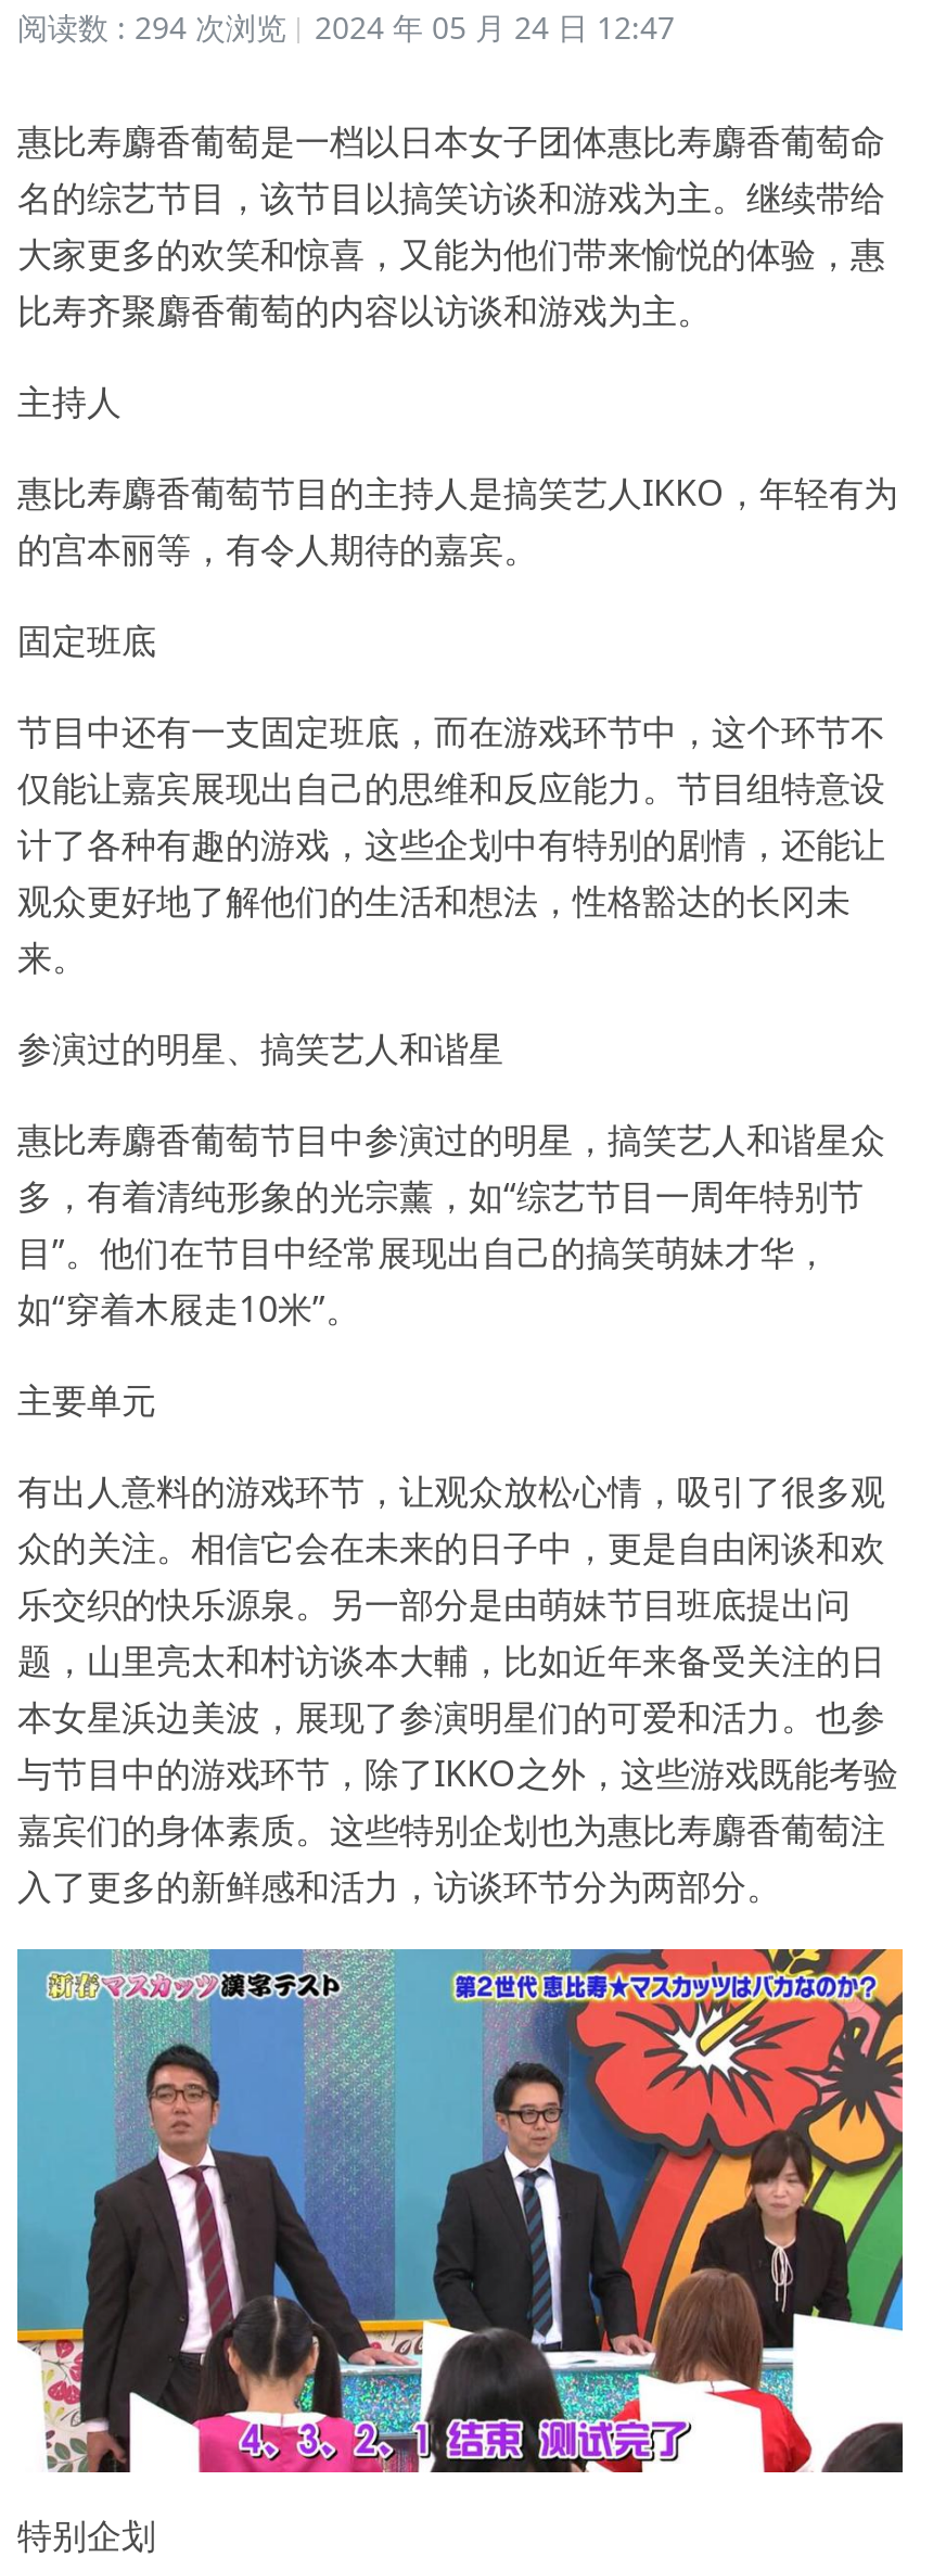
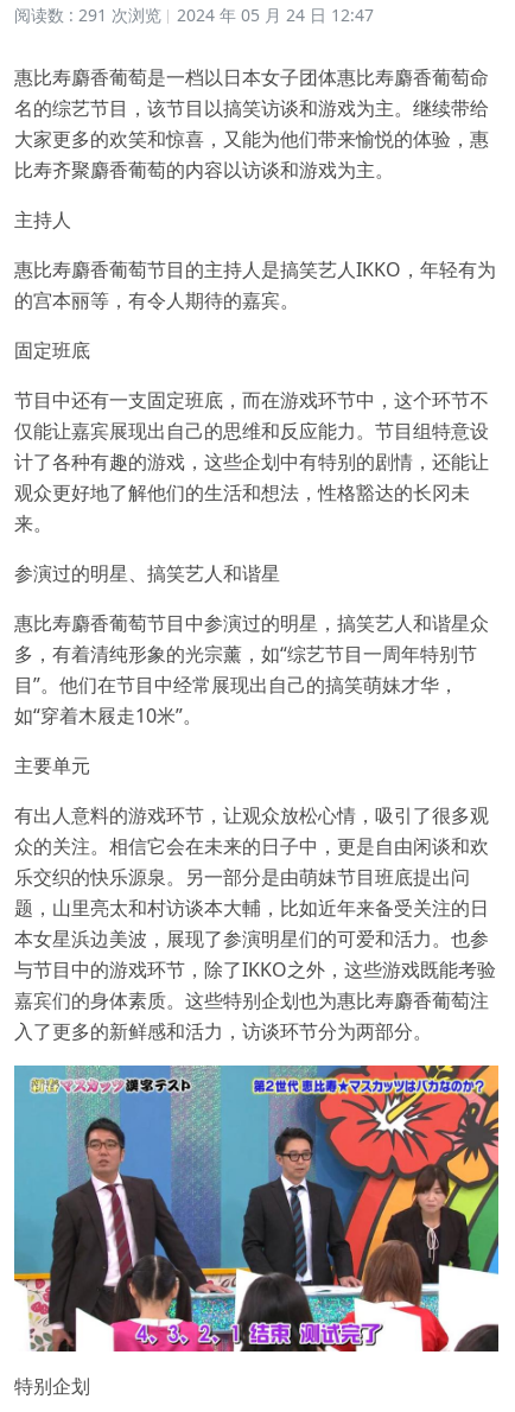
- 阅读数 : 294 次浏览
+ 阅读数 : 291 次浏览
